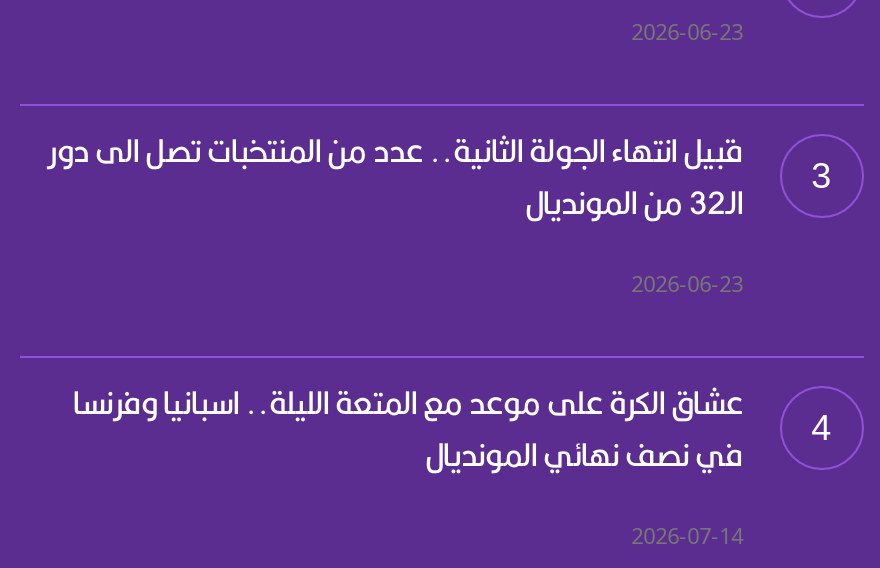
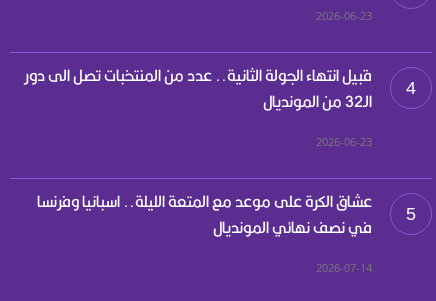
- 3
+ 4

- 4 في نصف نهائي المونديال عشاق الكرة على موعد مع المتعة الليلة.. اسبانيا وفرنسا
+ 5 في نصف نهائي المونديال عشاق الكرة على موعد مع المتعة الليلة.. اسبانيا وفرنسا
